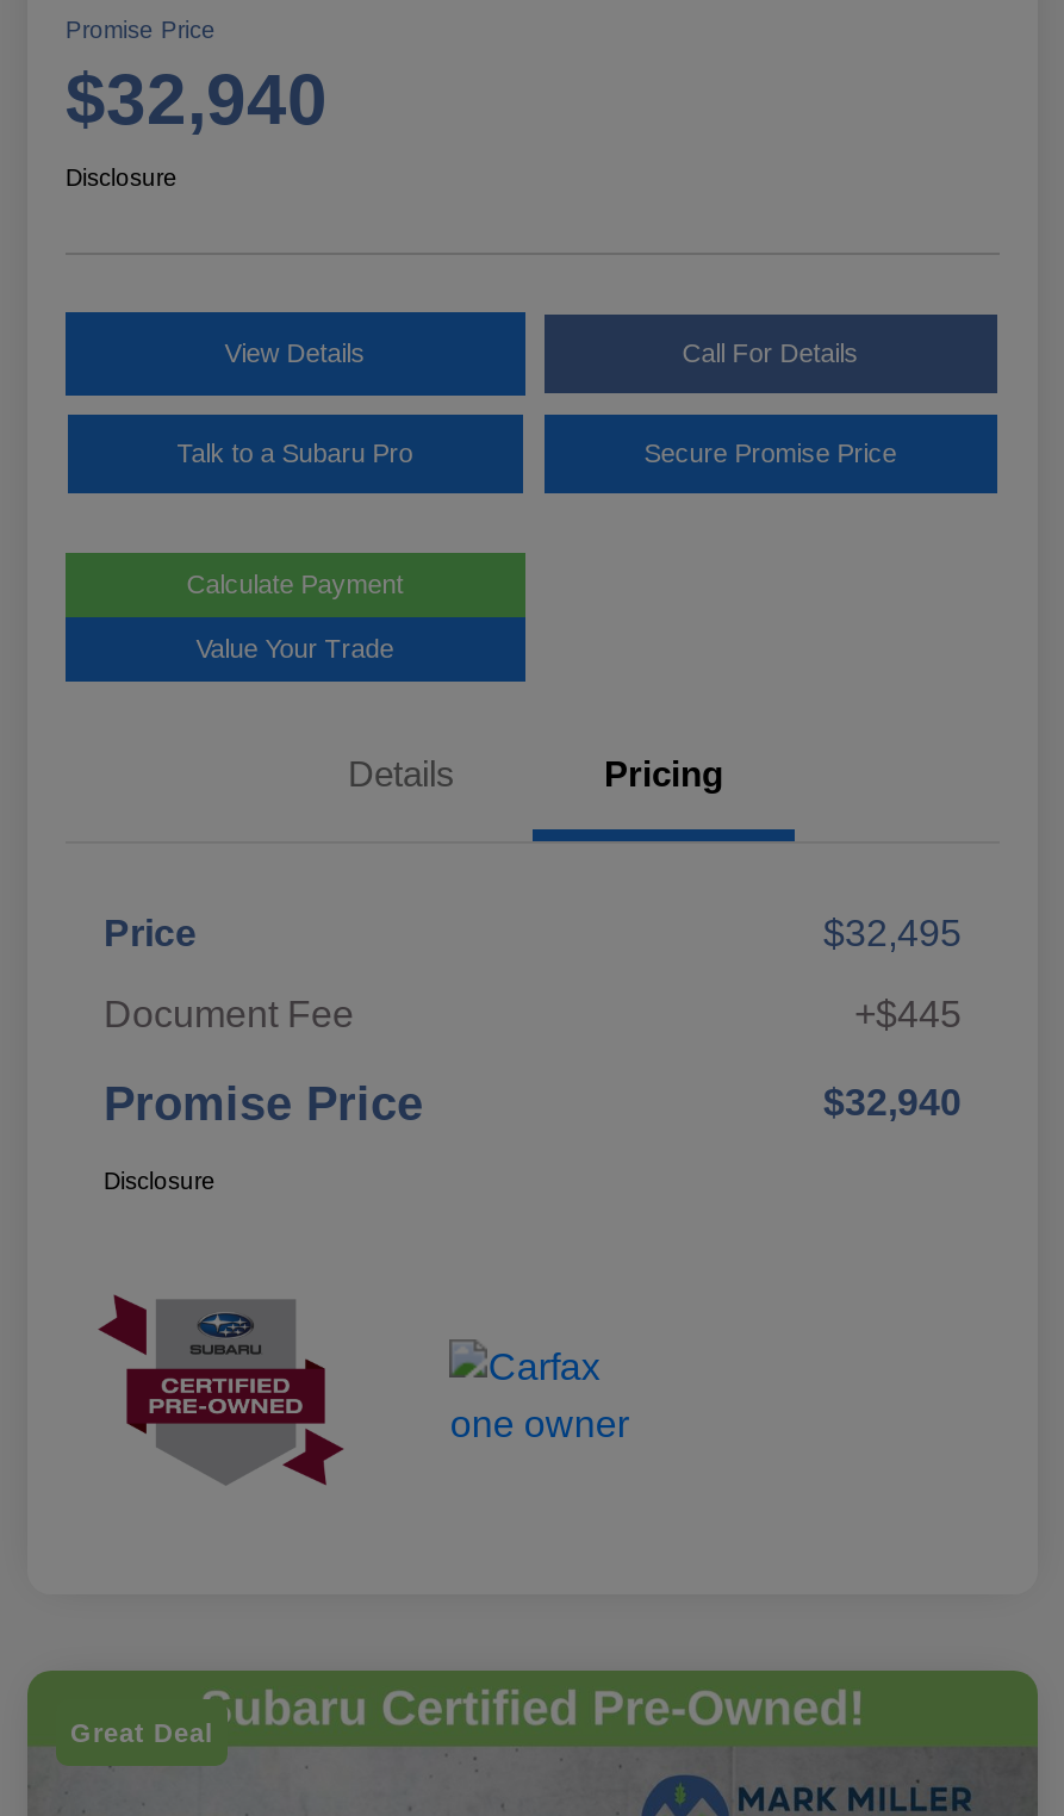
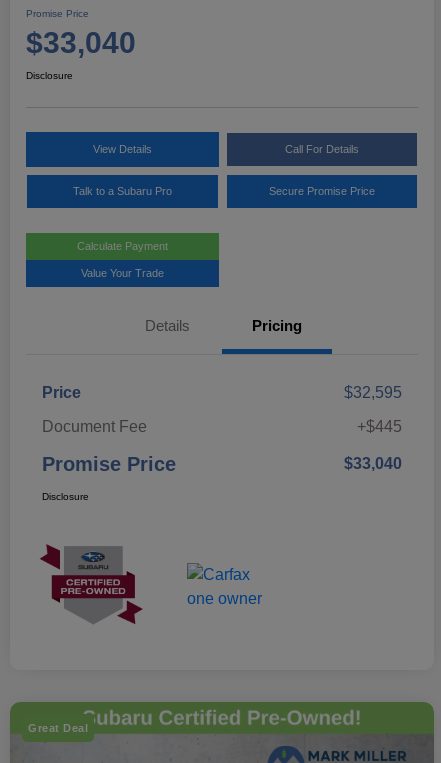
- $32,940
+ $33,040

- $32,495
+ $32,595

- $32,940
+ $33,040
